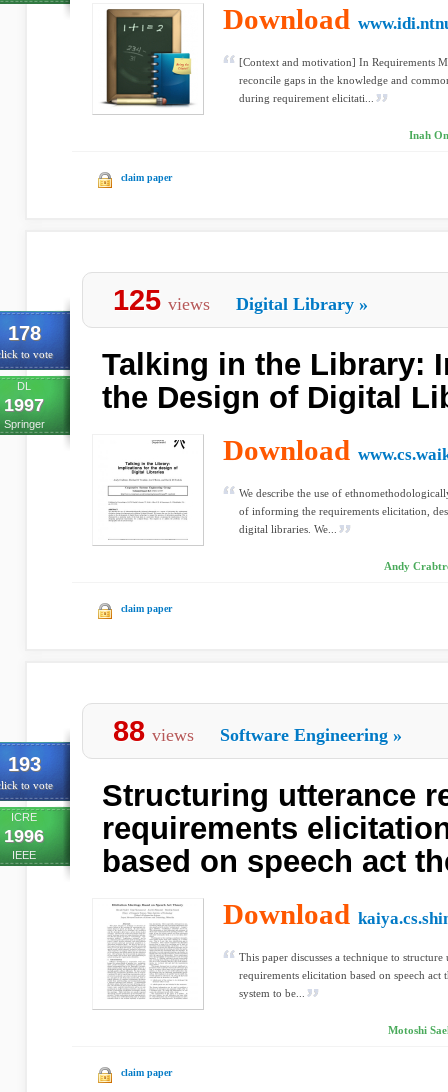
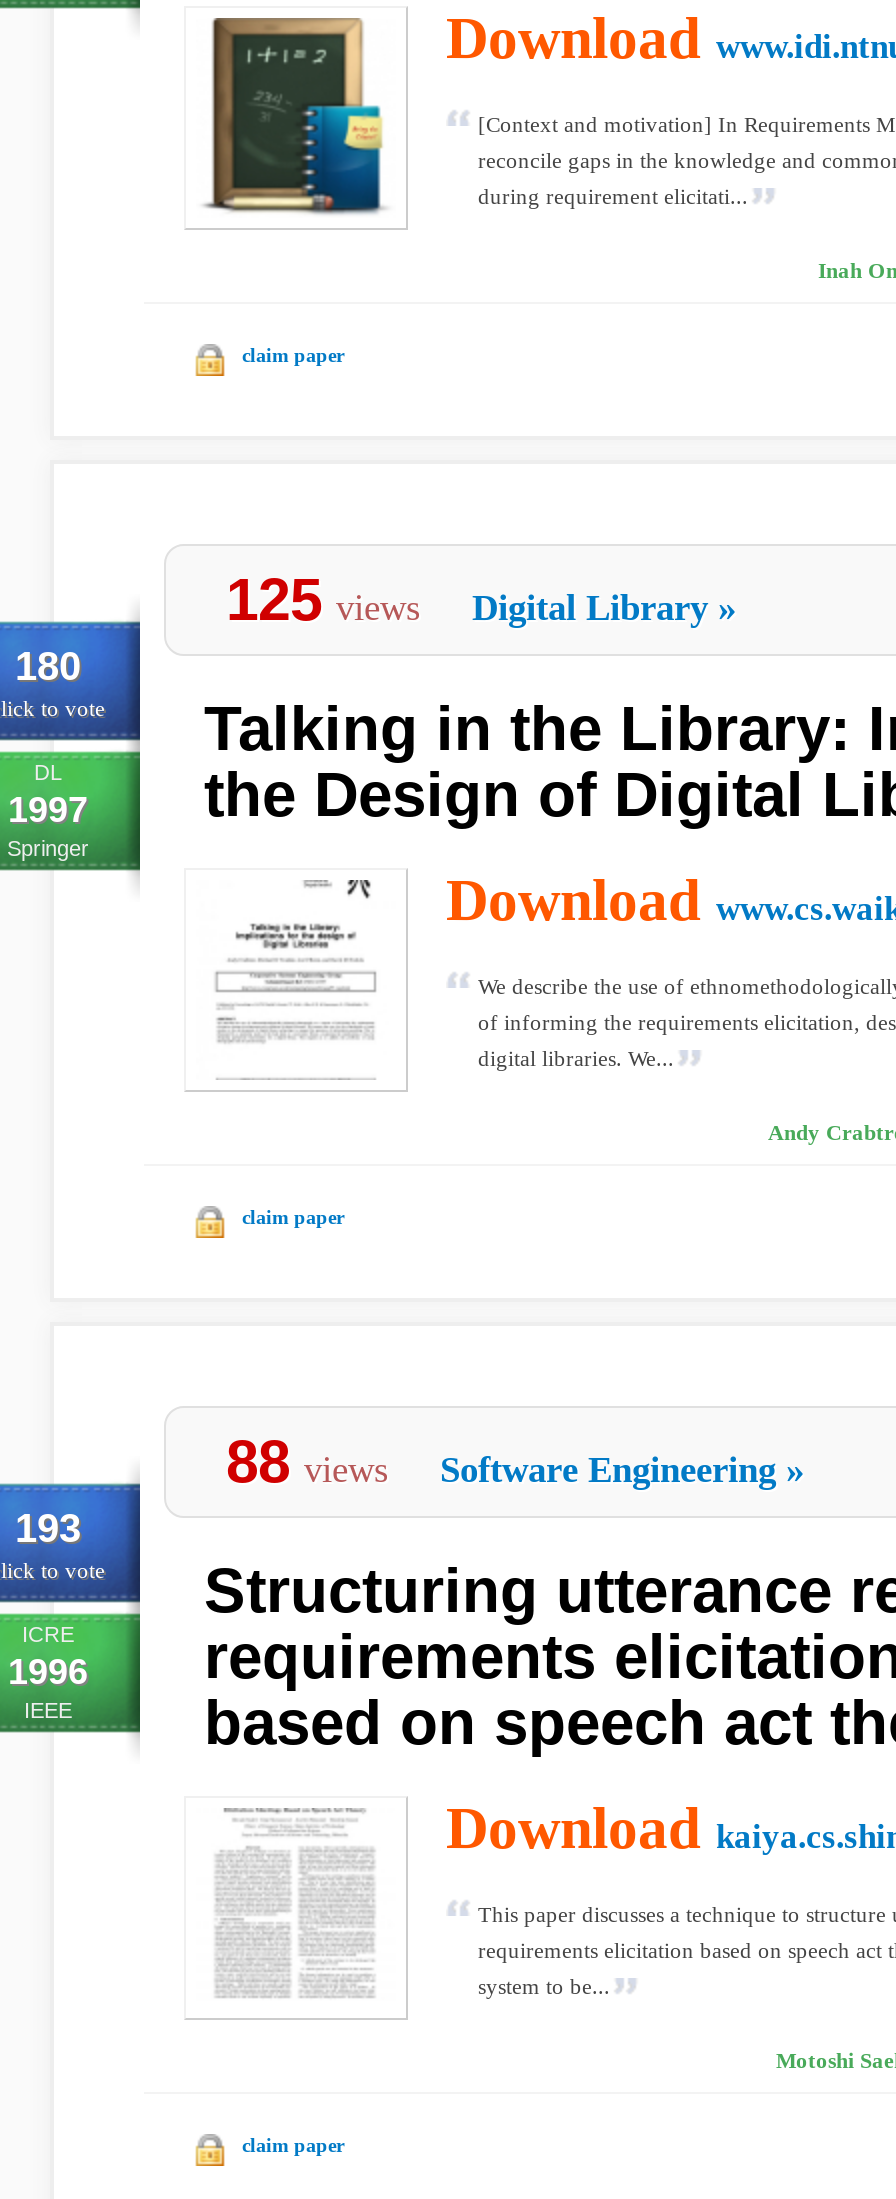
- 178
+ 180
